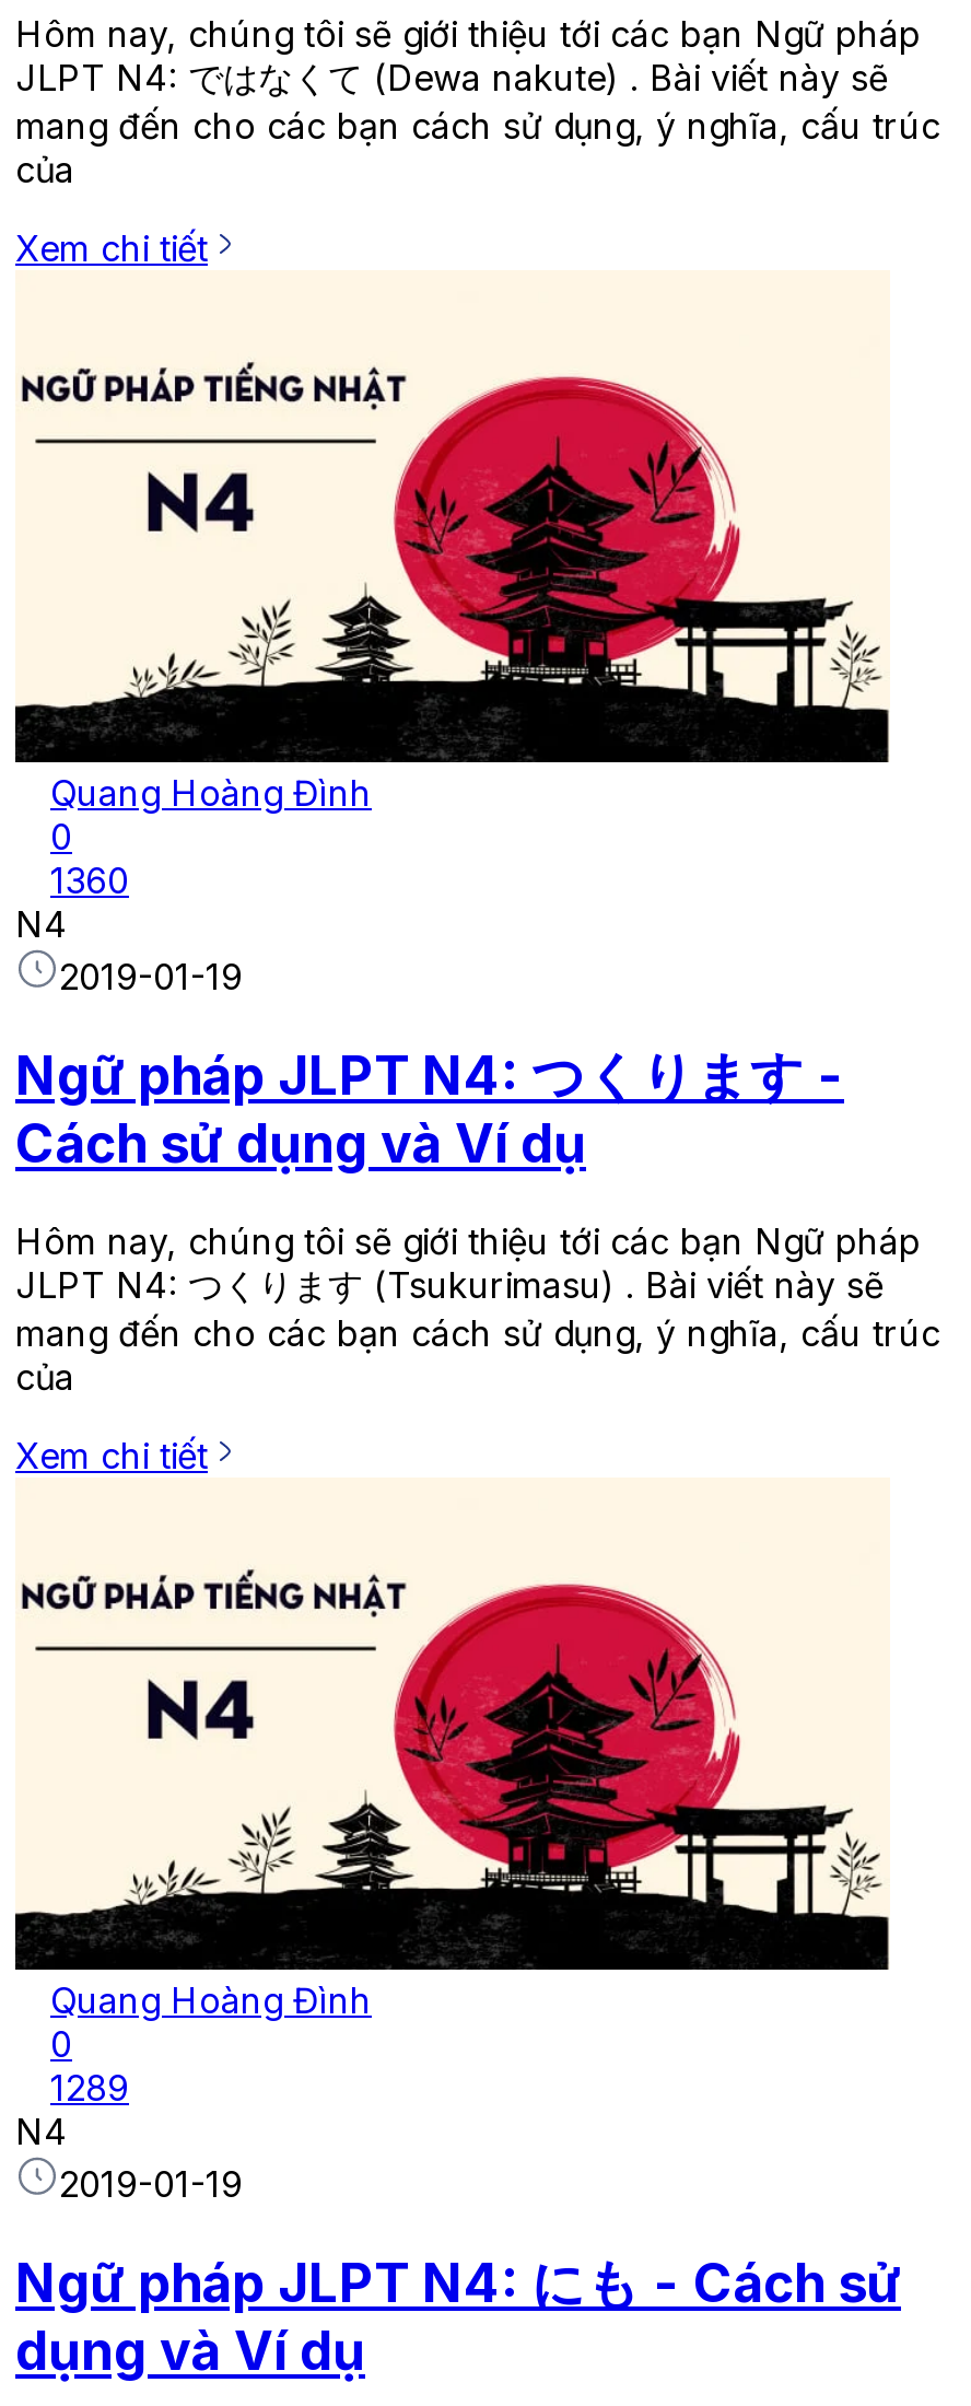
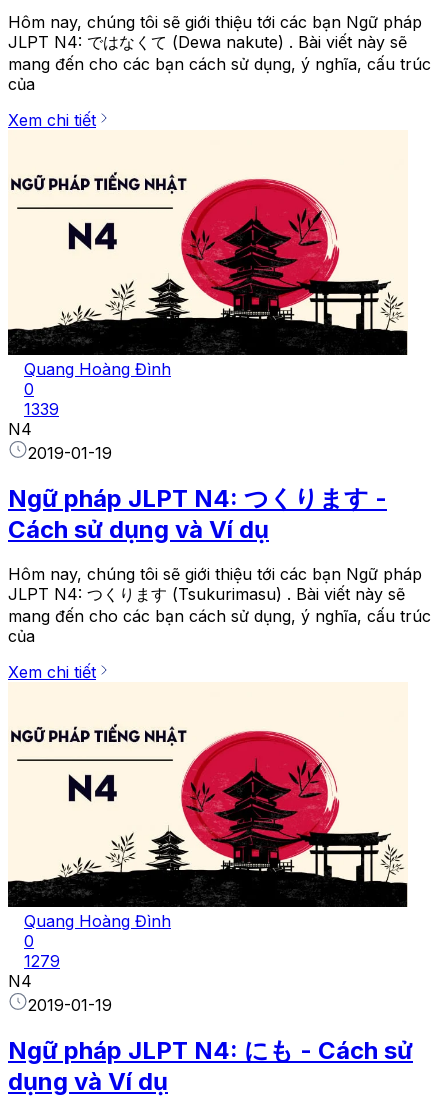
- 1360
+ 1339

- 1289
+ 1279
